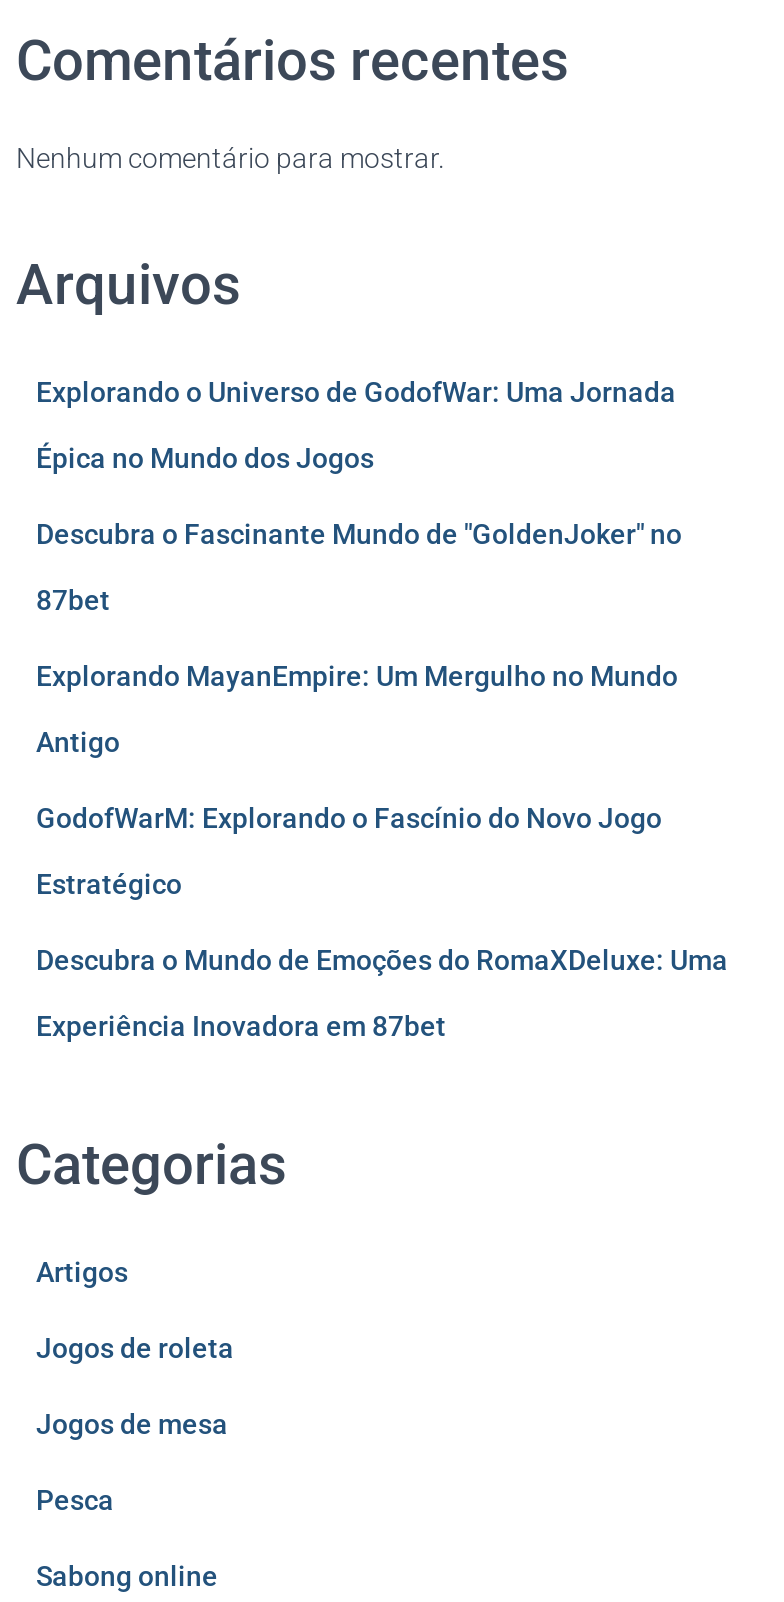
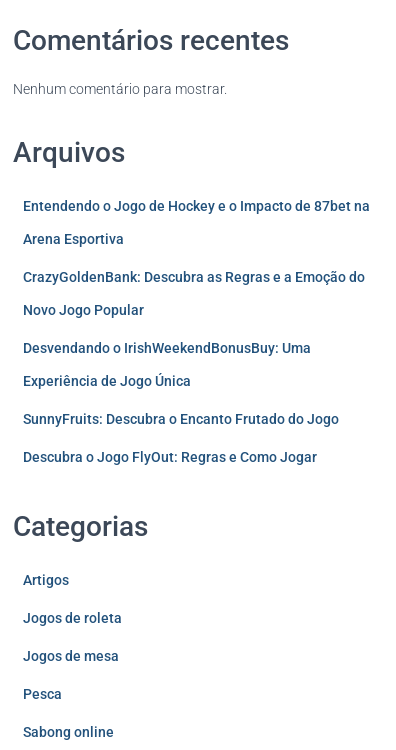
- Explorando o Universo de GodofWar: Uma Jornada
- Épica no Mundo dos Jogos
- Descubra o Fascinante Mundo de "GoldenJoker" no
- 87bet
- Explorando MayanEmpire: Um Mergulho no Mundo
- Antigo
- GodofWarM: Explorando o Fascínio do Novo Jogo
- Estratégico
- Descubra o Mundo de Emoções do RomaXDeluxe: Uma
- Experiência Inovadora em 87bet
+ Entendendo o Jogo de Hockey e o Impacto de 87bet na
+ Arena Esportiva
+ CrazyGoldenBank: Descubra as Regras e a Emoção do
+ Novo Jogo Popular
+ Desvendando o IrishWeekendBonusBuy: Uma
+ Experiência de Jogo Única
+ SunnyFruits: Descubra o Encanto Frutado do Jogo
+ Descubra o Jogo FlyOut: Regras e Como Jogar
